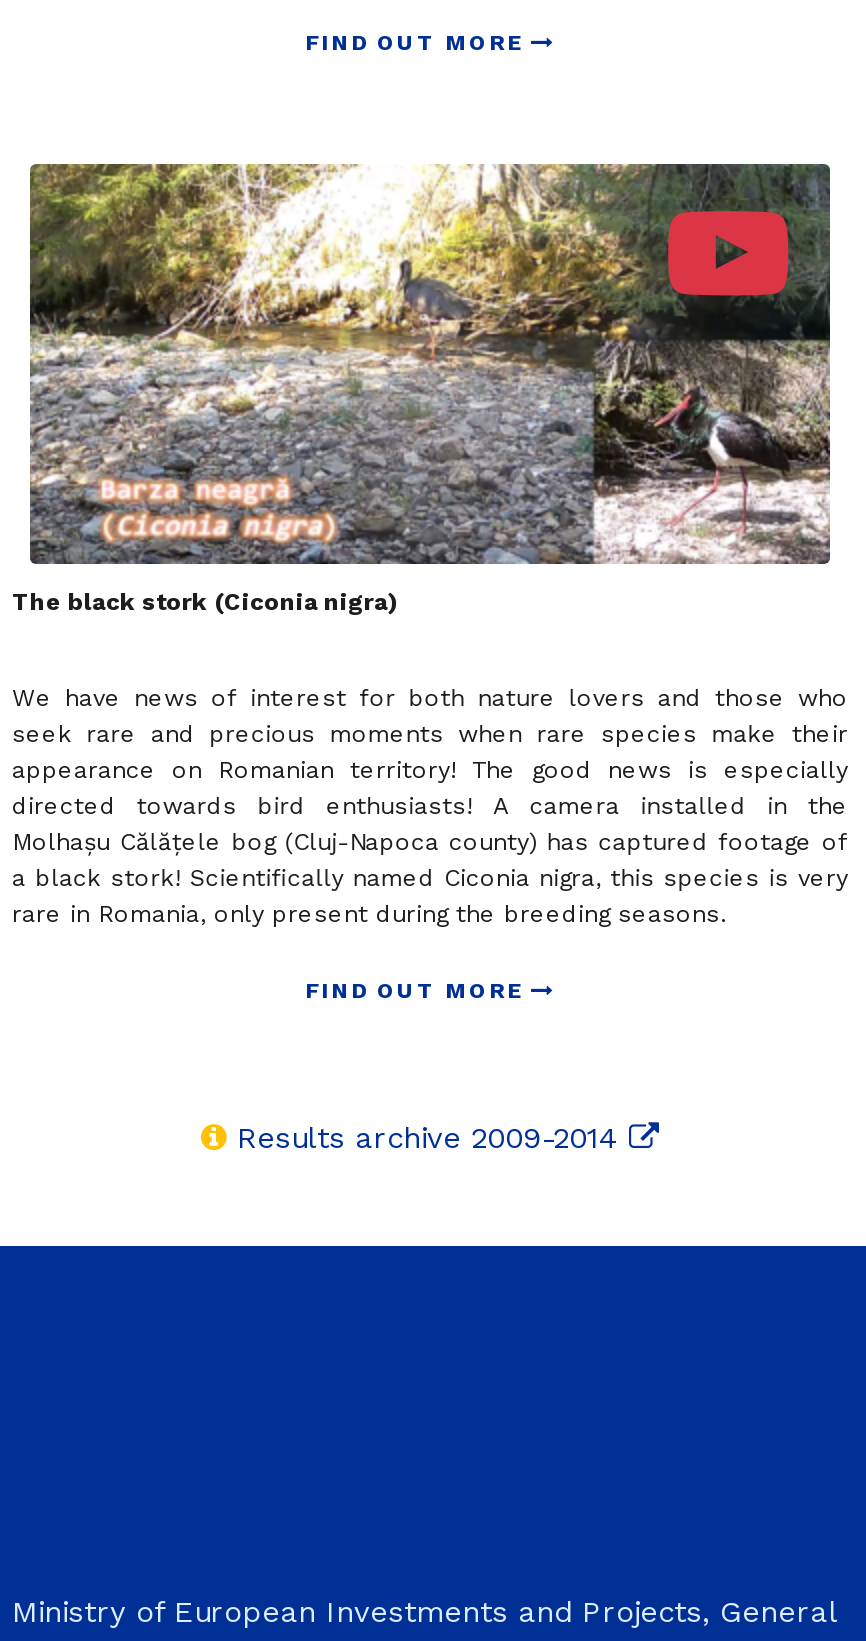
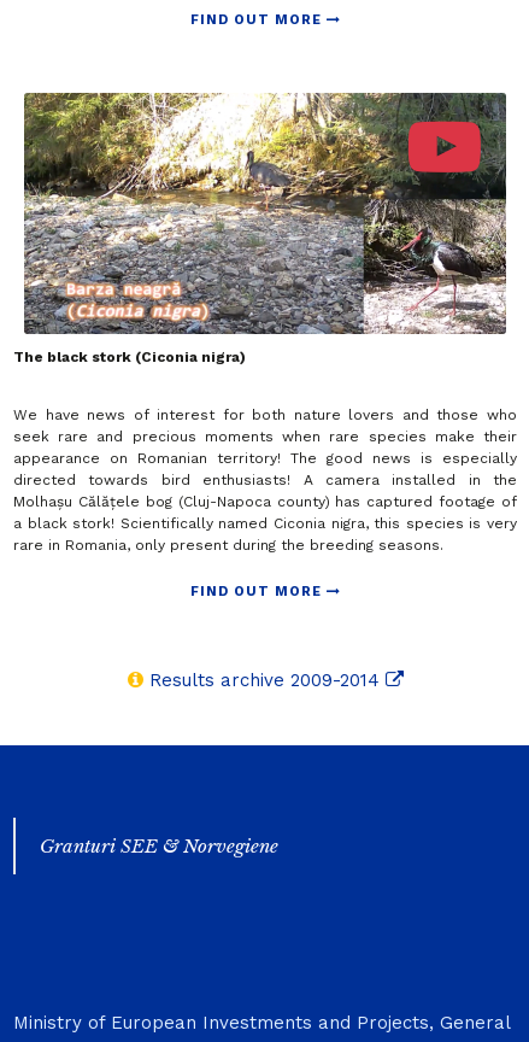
+ Granturi SEE & Norvegiene
